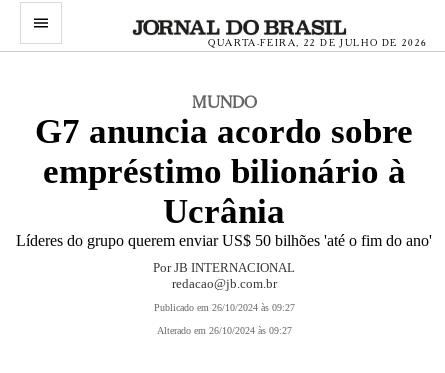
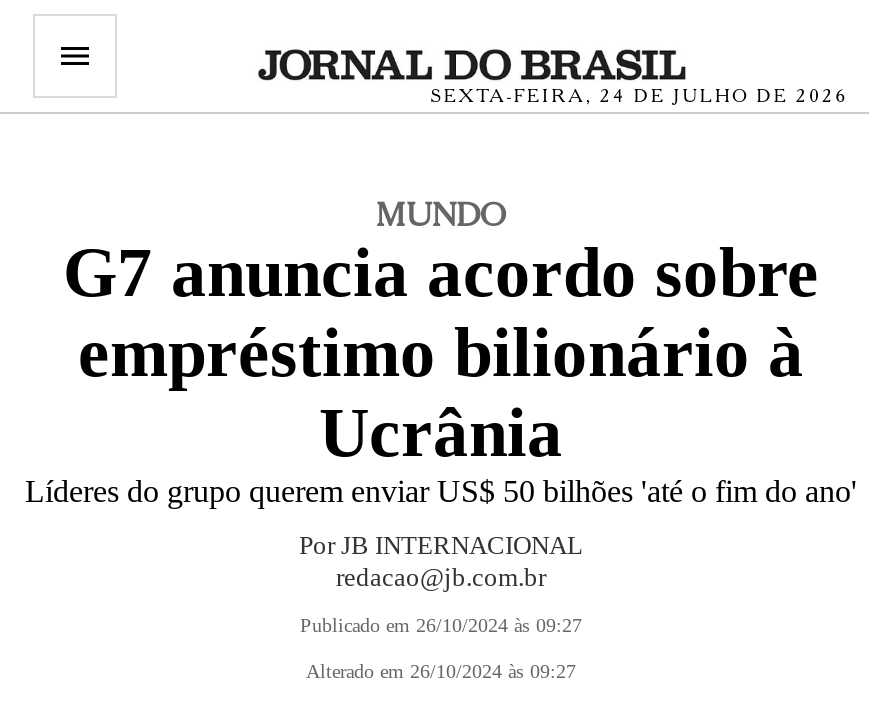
- QUARTA-FEIRA, 22 DE JULHO DE 2026
+ SEXTA-FEIRA, 24 DE JULHO DE 2026
